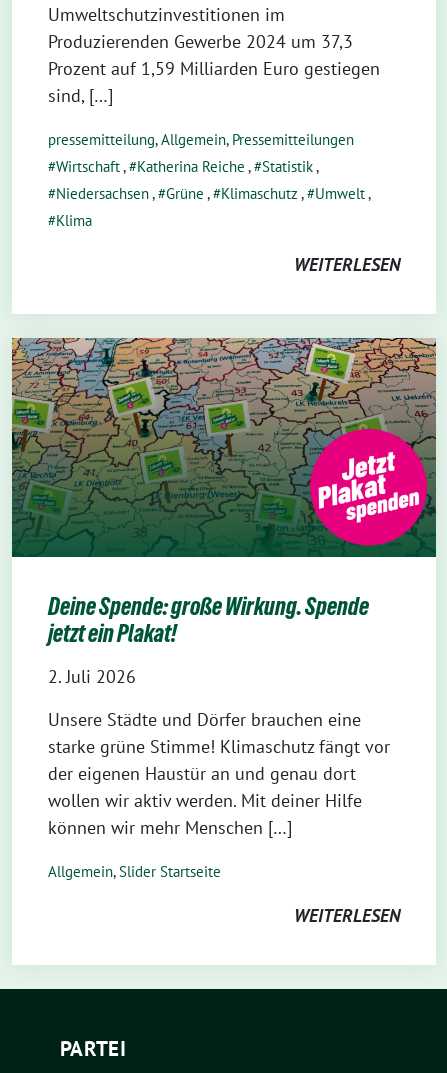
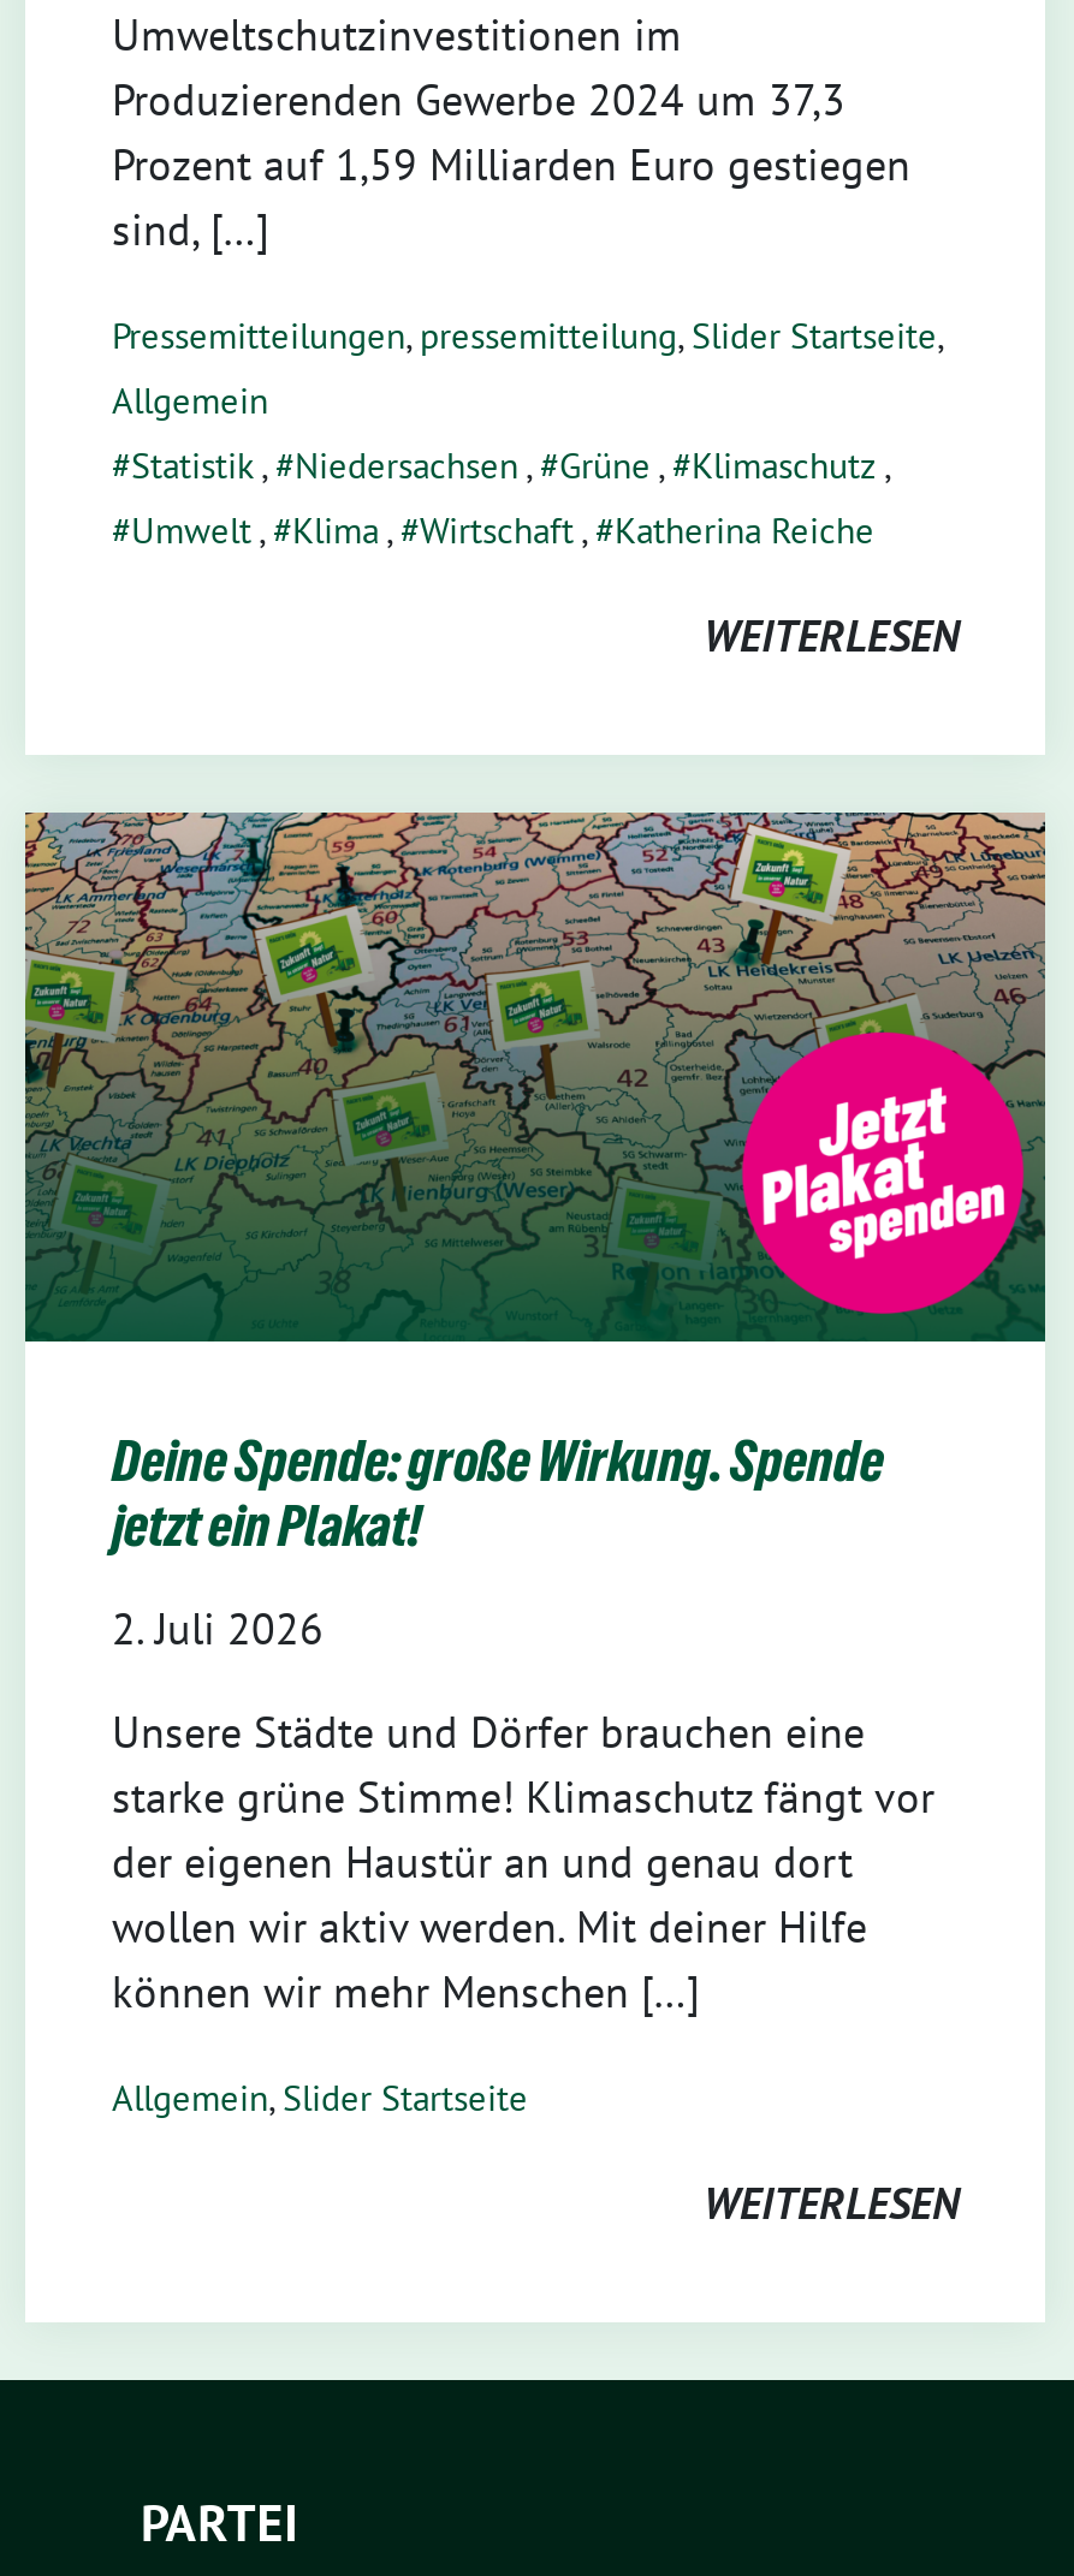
- pressemitteilung, Allgemein, Pressemitteilungen
- Wirtschaft , Katherina Reiche , Statistik
- Niedersachsen , Grüne , Klimaschutz , Umwelt
- Klima
+ Pressemitteilungen, pressemitteilung, Slider Startseite
+ Allgemein
+ Statistik , Niedersachsen , Grüne , Klimaschutz
+ Umwelt , Klima , Wirtschaft , Katherina Reiche
